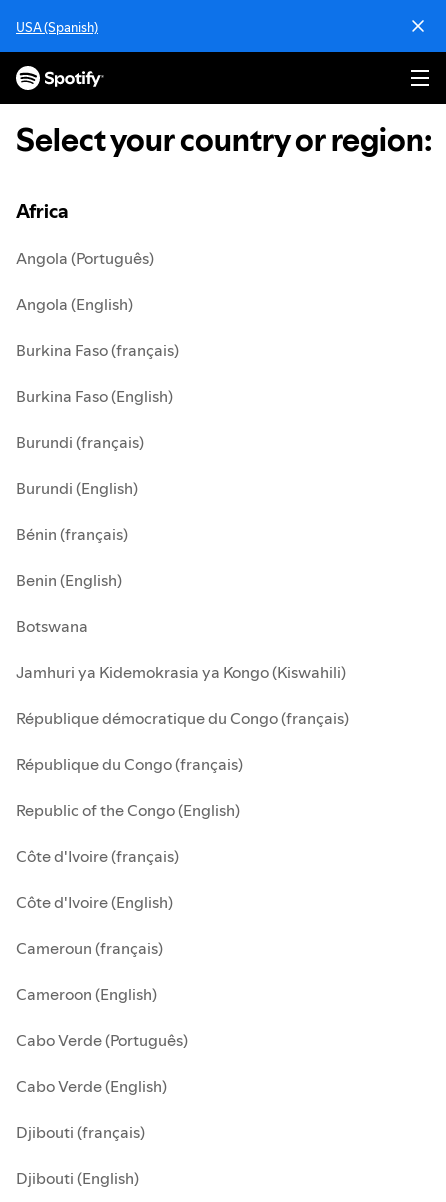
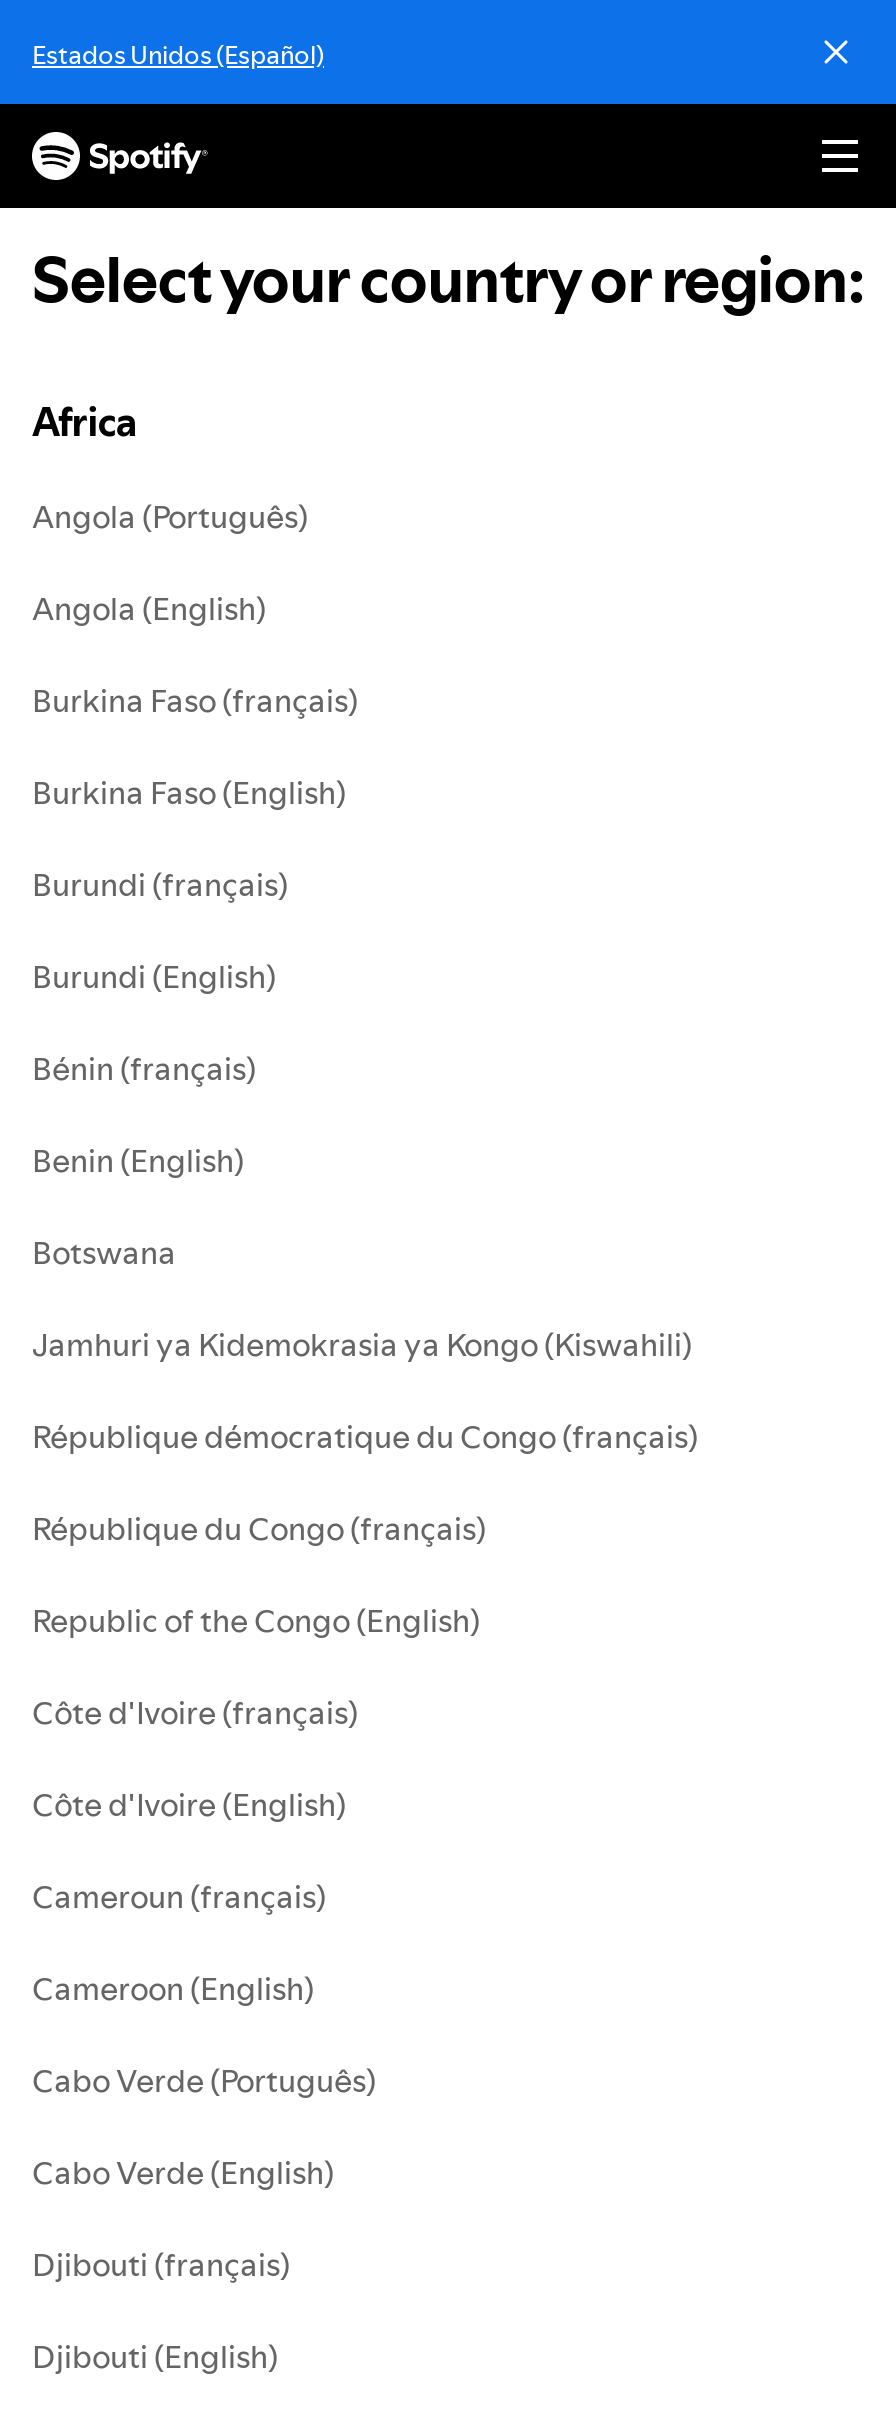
- USA (Spanish)
+ Estados Unidos (Español)
